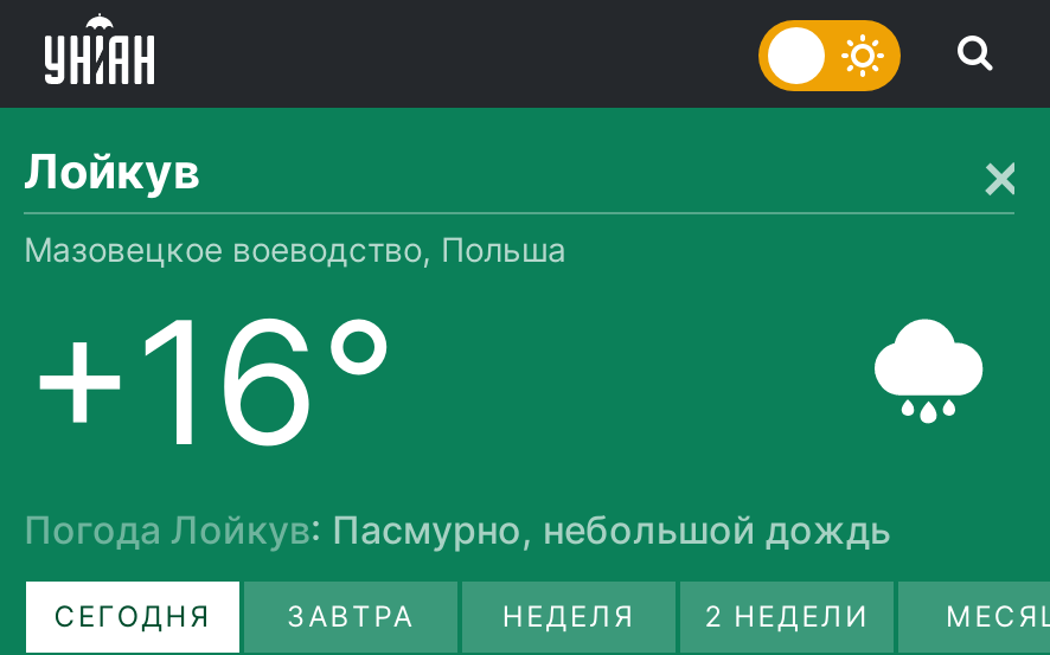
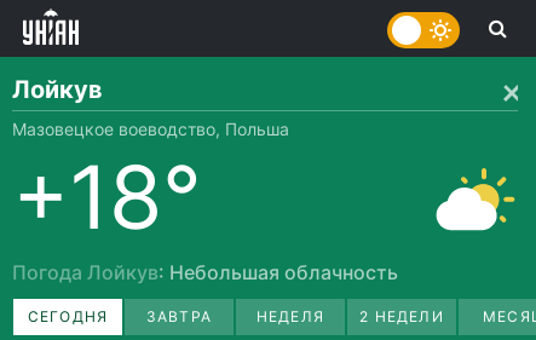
- [image]
- +16°
- Погода Лойкув: Пасмурно, небольшой дождь
+ [image]
+ +18°
+ Погода Лойкув: Небольшая облачность
